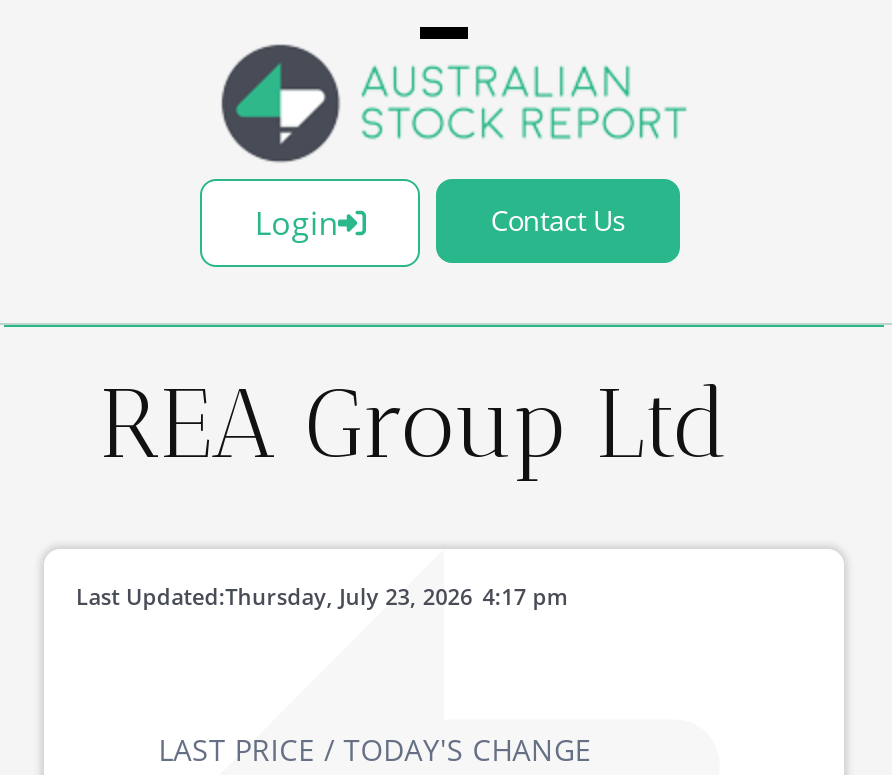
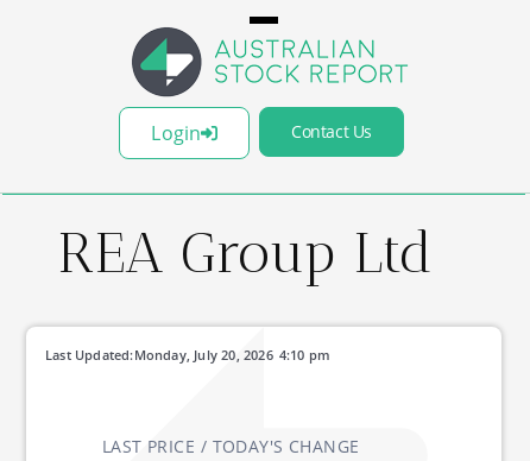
- Thursday, July 23, 2026
+ Monday, July 20, 2026

- 4:17 pm
+ 4:10 pm
